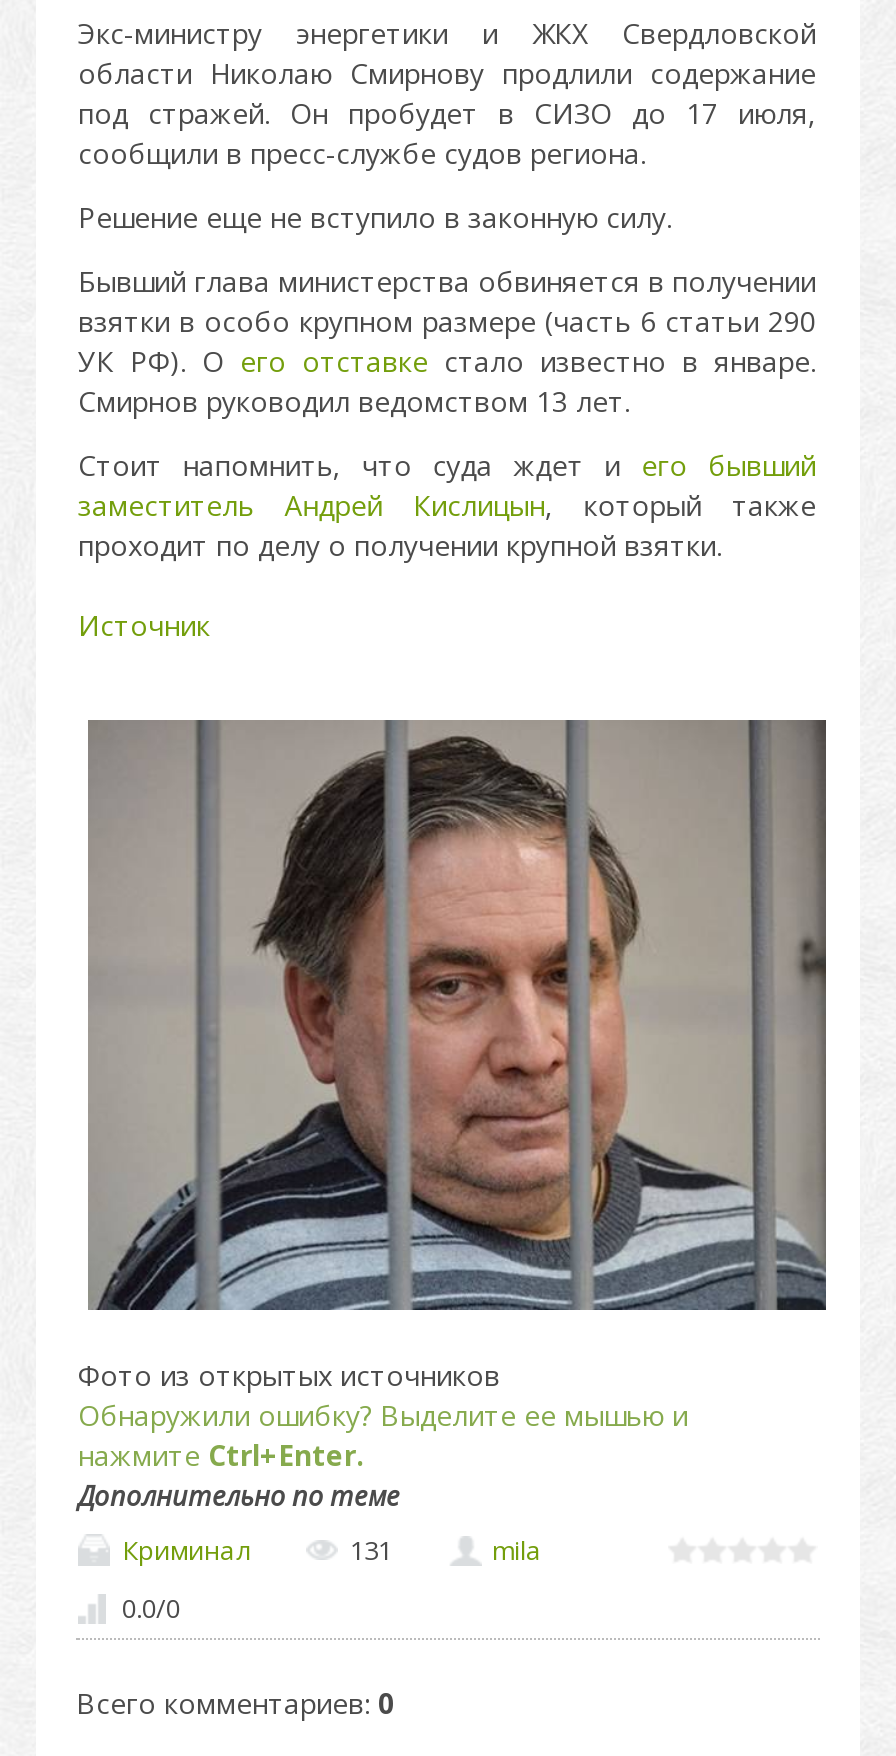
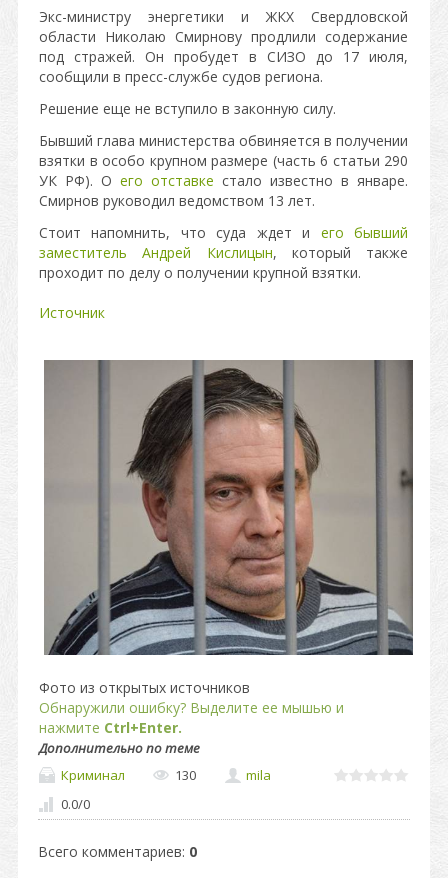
- 131
+ 130
